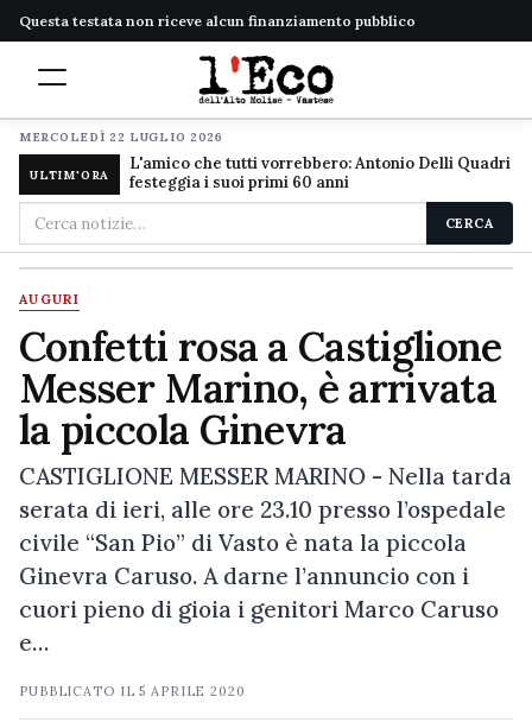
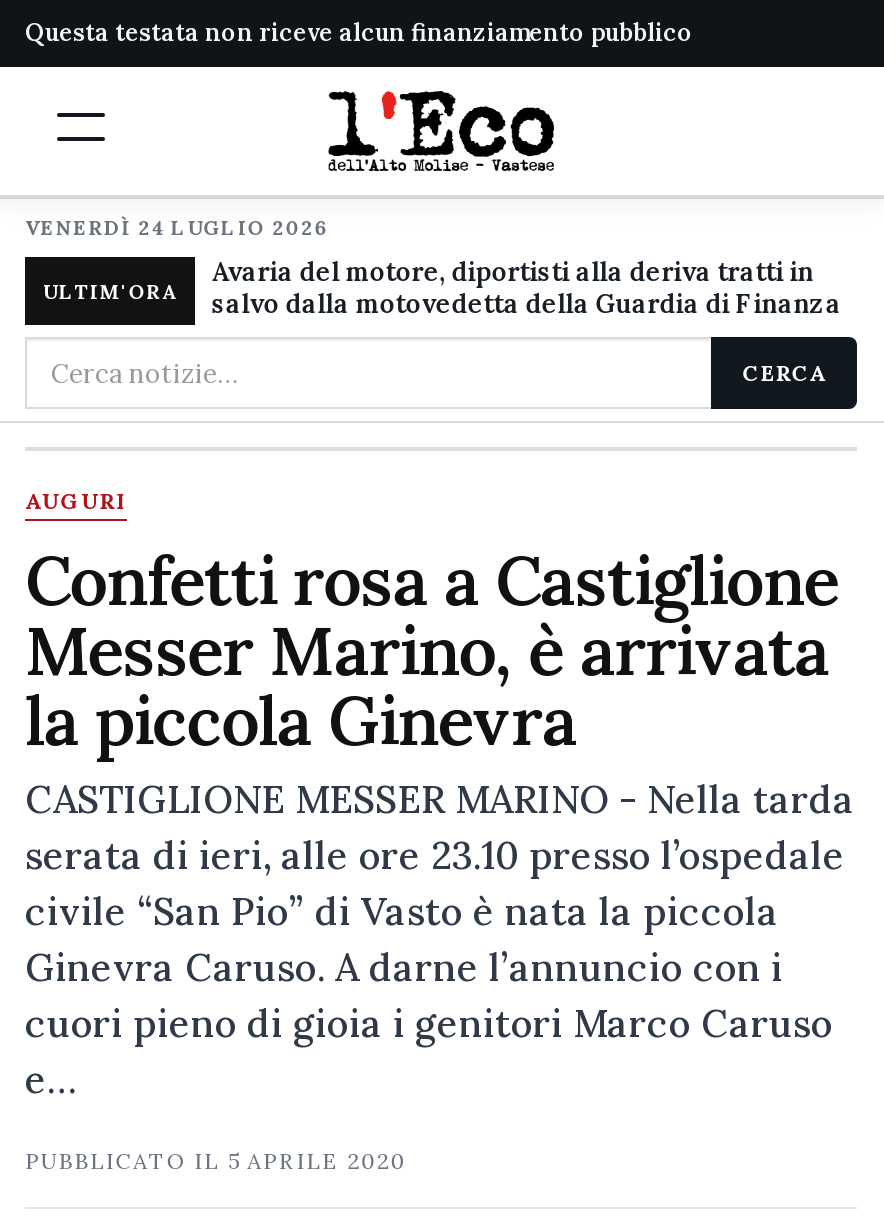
- MERCOLEDÌ 22 LUGLIO 2026
+ VENERDÌ 24 LUGLIO 2026

- L'amico che tutti vorrebbero: Antonio Delli Quadri
- festeggia i suoi primi 60 anni
+ Avaria del motore, diportisti alla deriva tratti in
+ salvo dalla motovedetta della Guardia di Finanza
